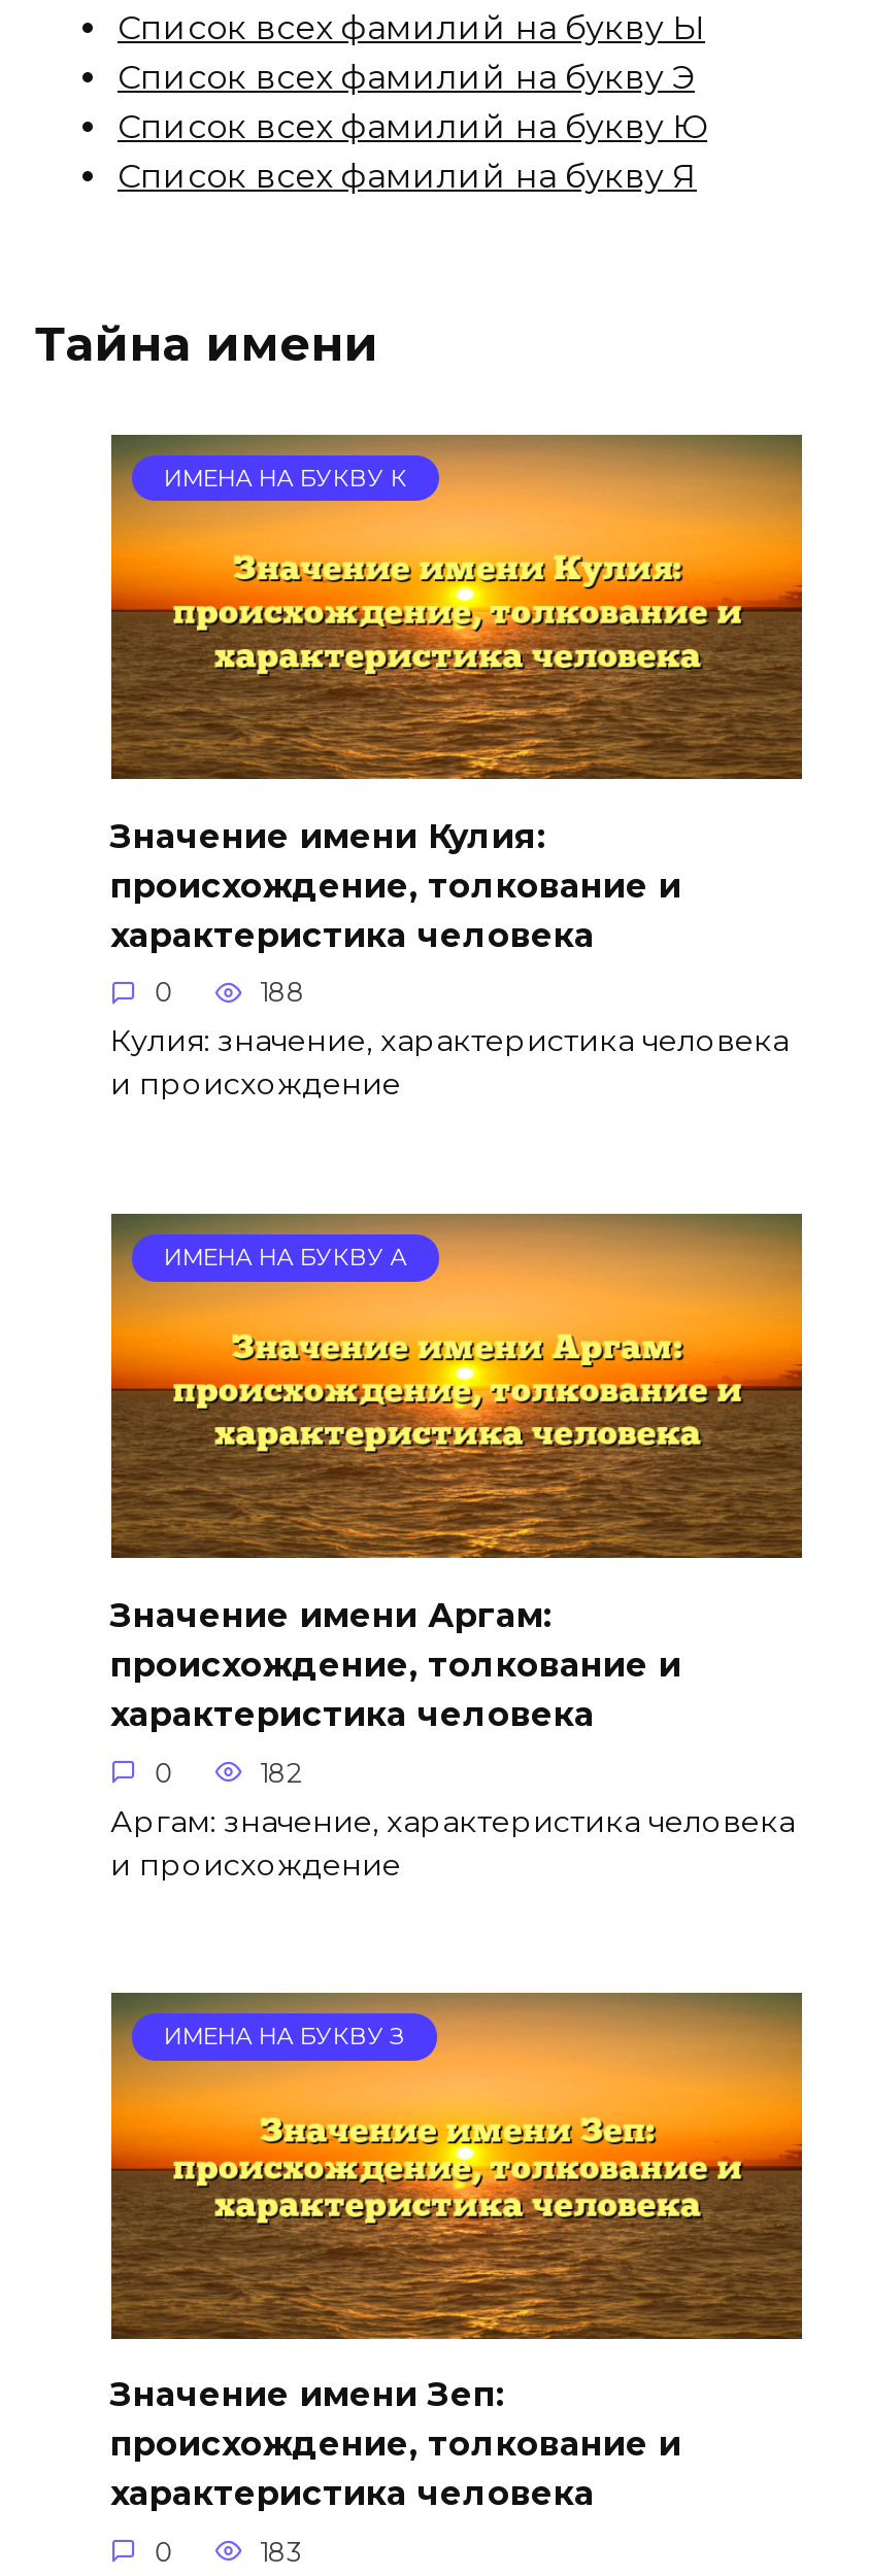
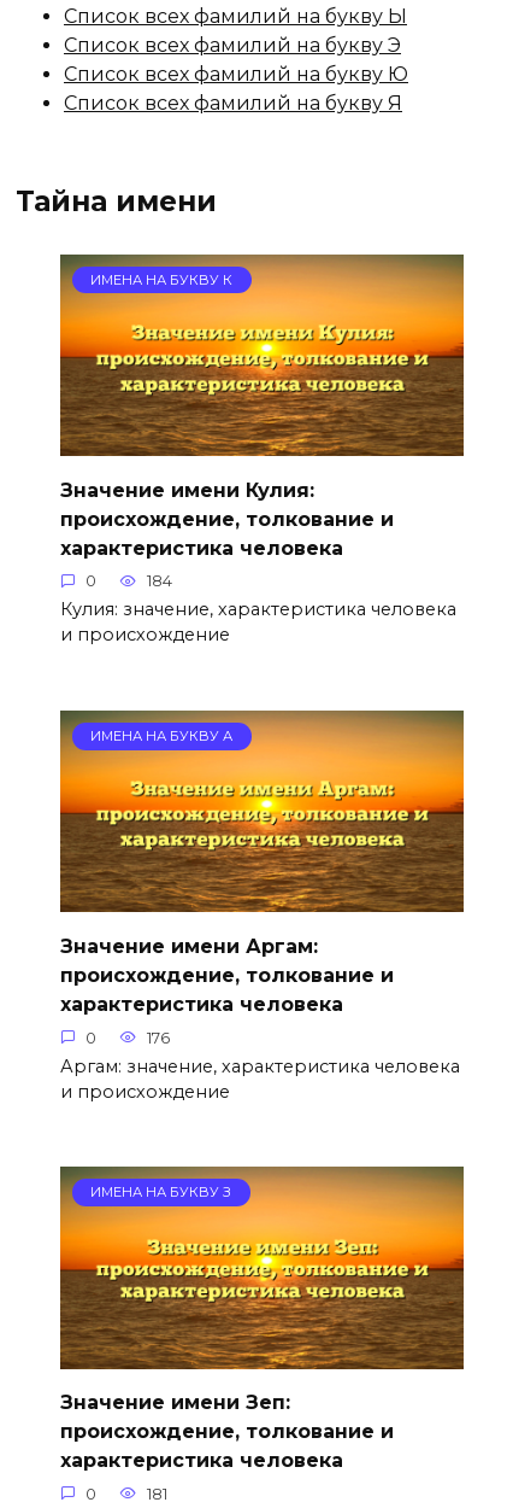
- 188
+ 184

- 182
+ 176

- 183
+ 181
